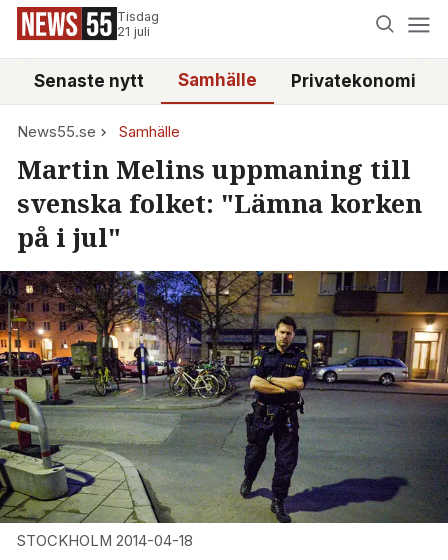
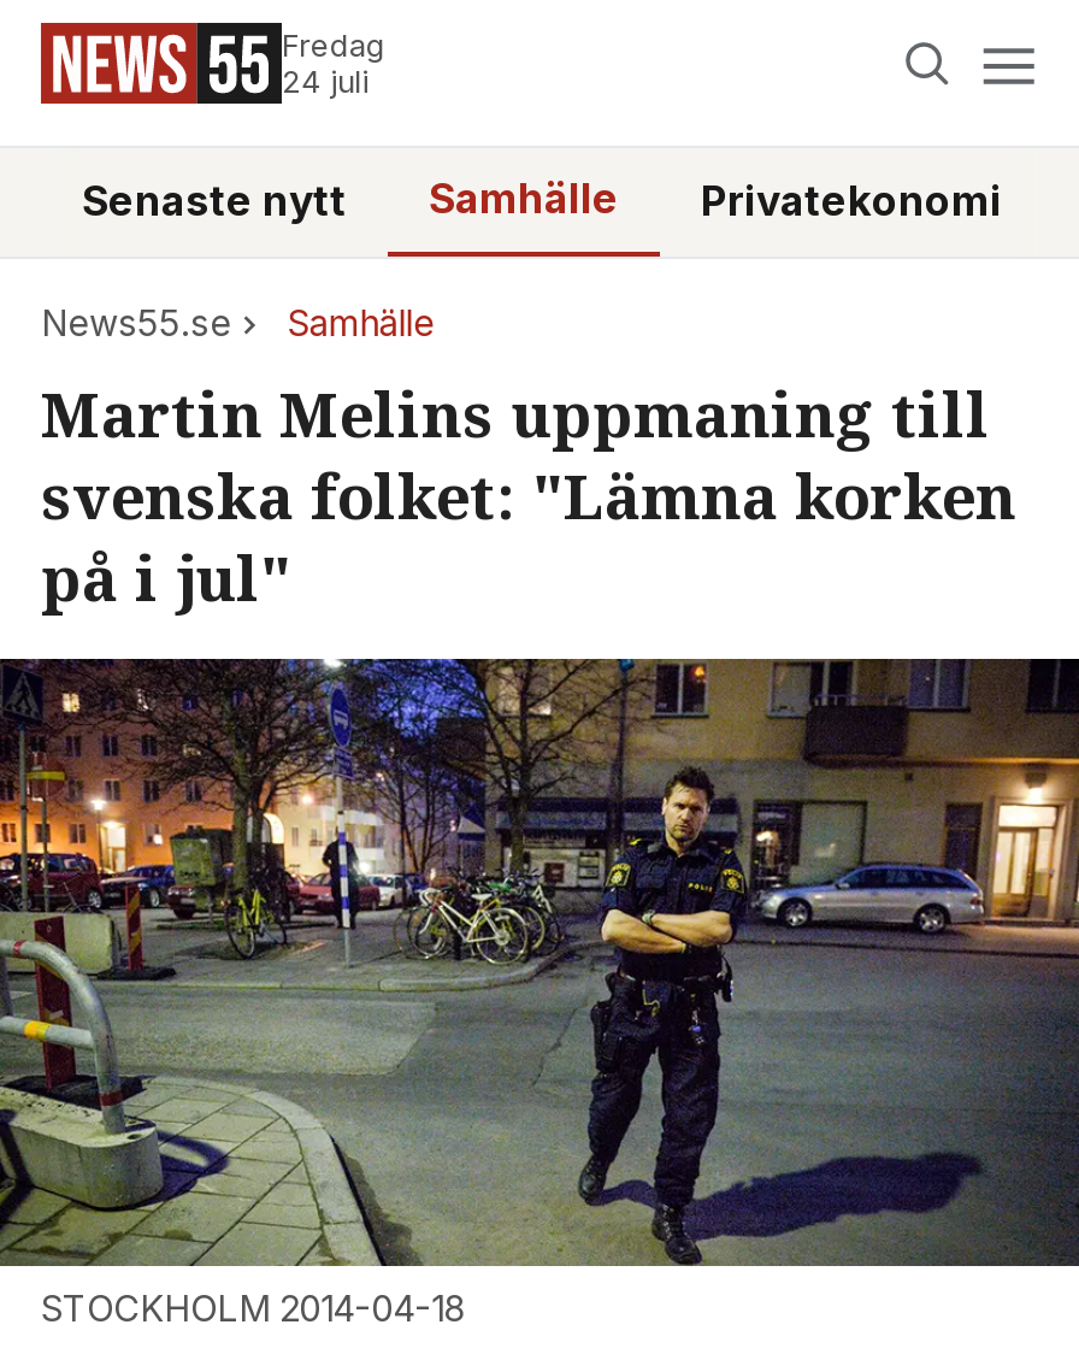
- Tisdag
- 21 juli
+ Fredag
+ 24 juli
